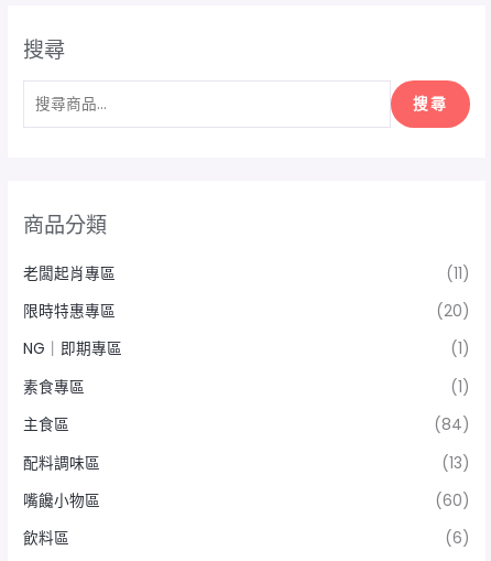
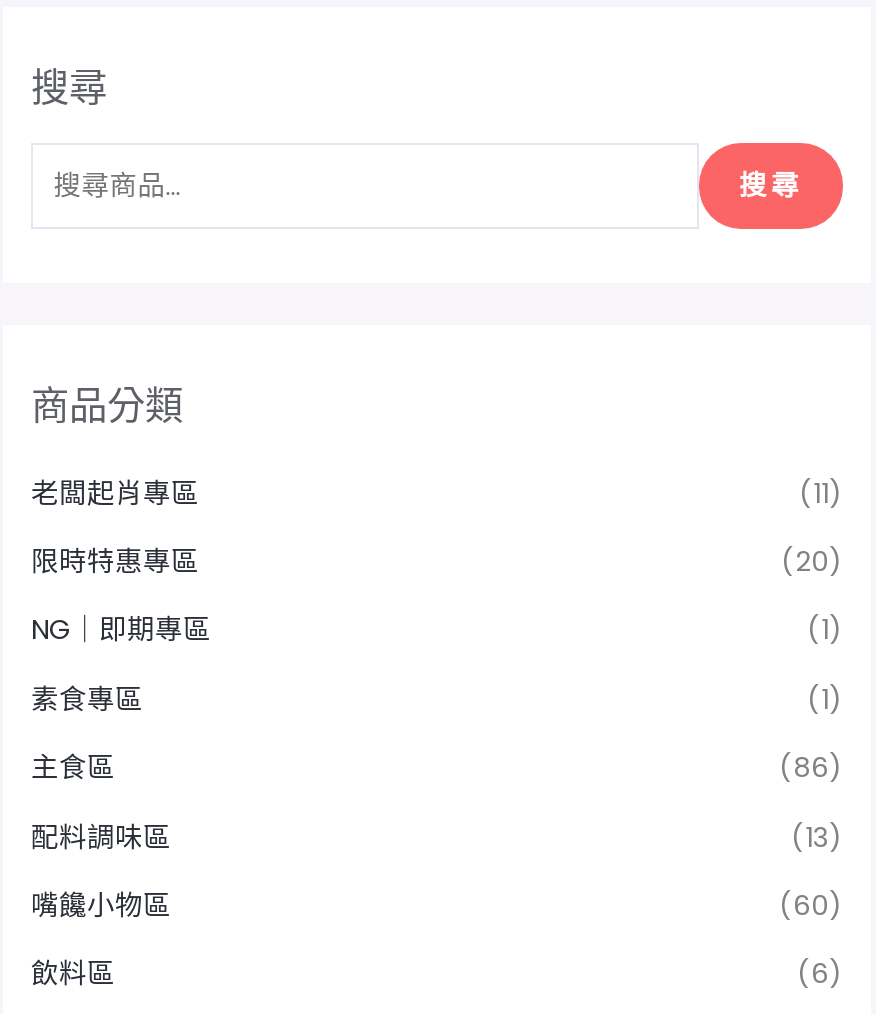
- (84)
+ (86)
